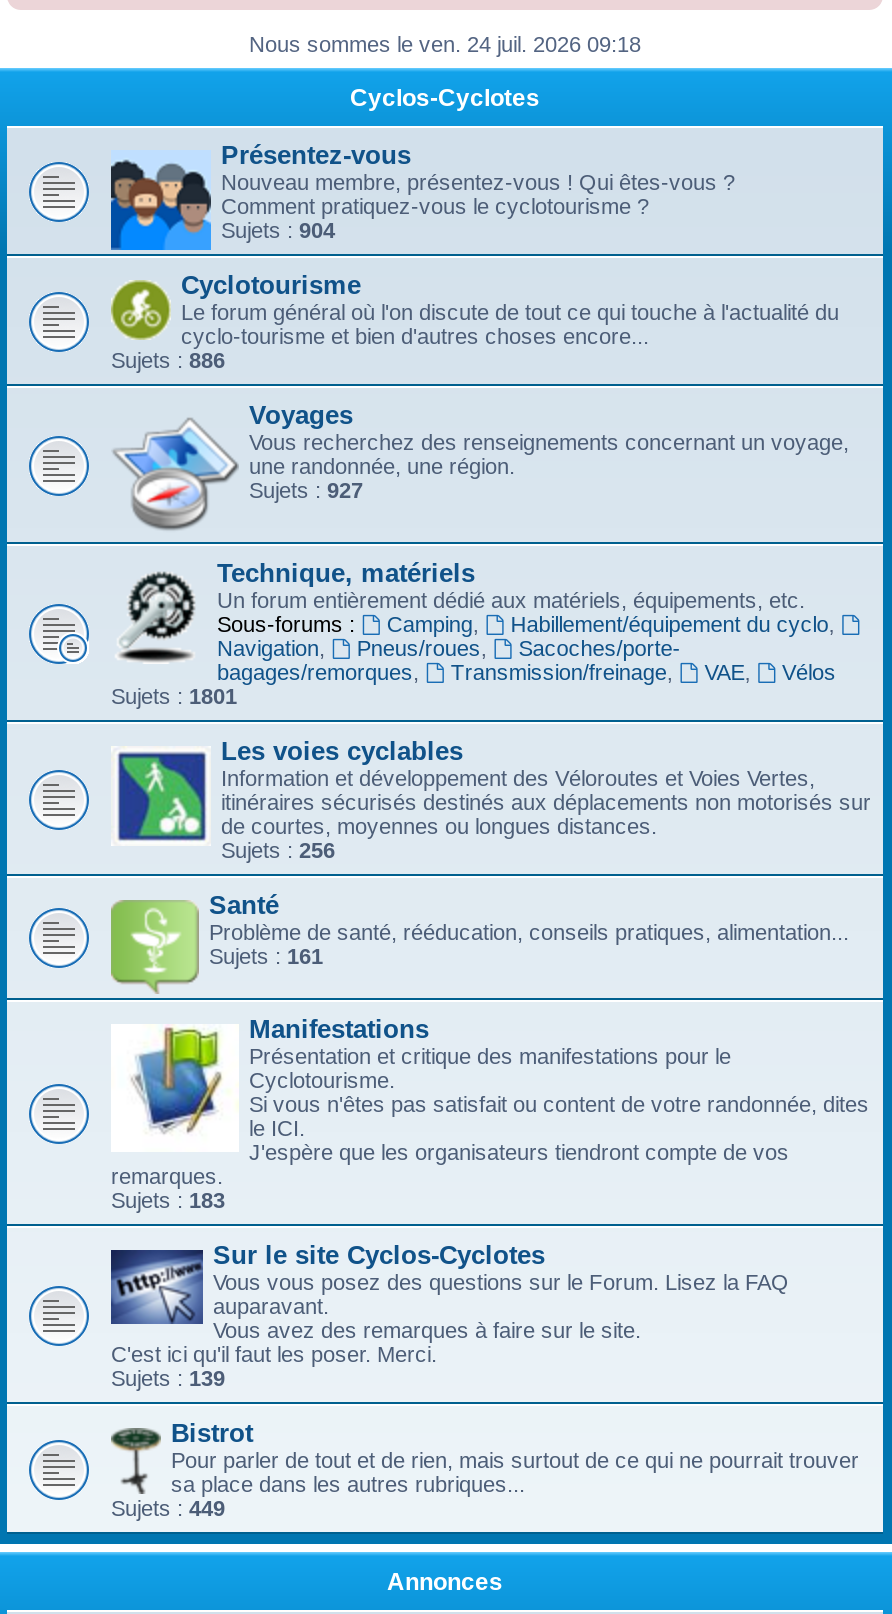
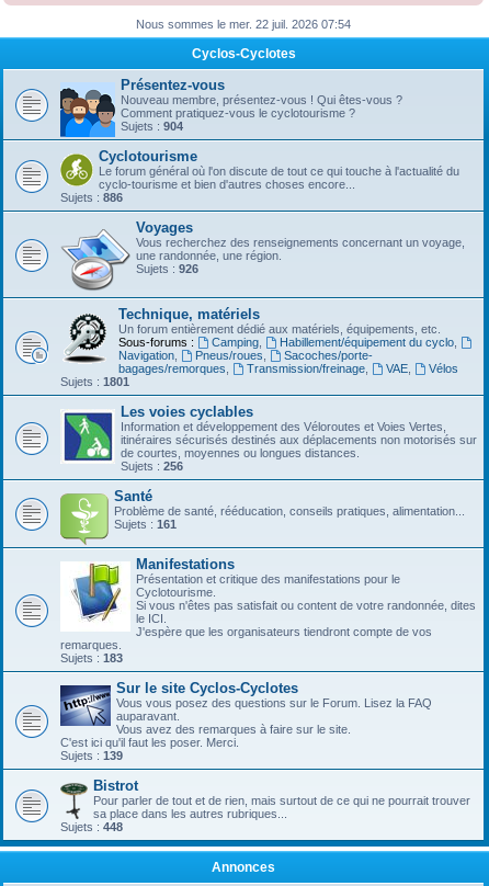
- Nous sommes le ven. 24 juil. 2026 09:18
+ Nous sommes le mer. 22 juil. 2026 07:54

- Sujets : 927
+ Sujets : 926

- Sujets : 449
+ Sujets : 448
